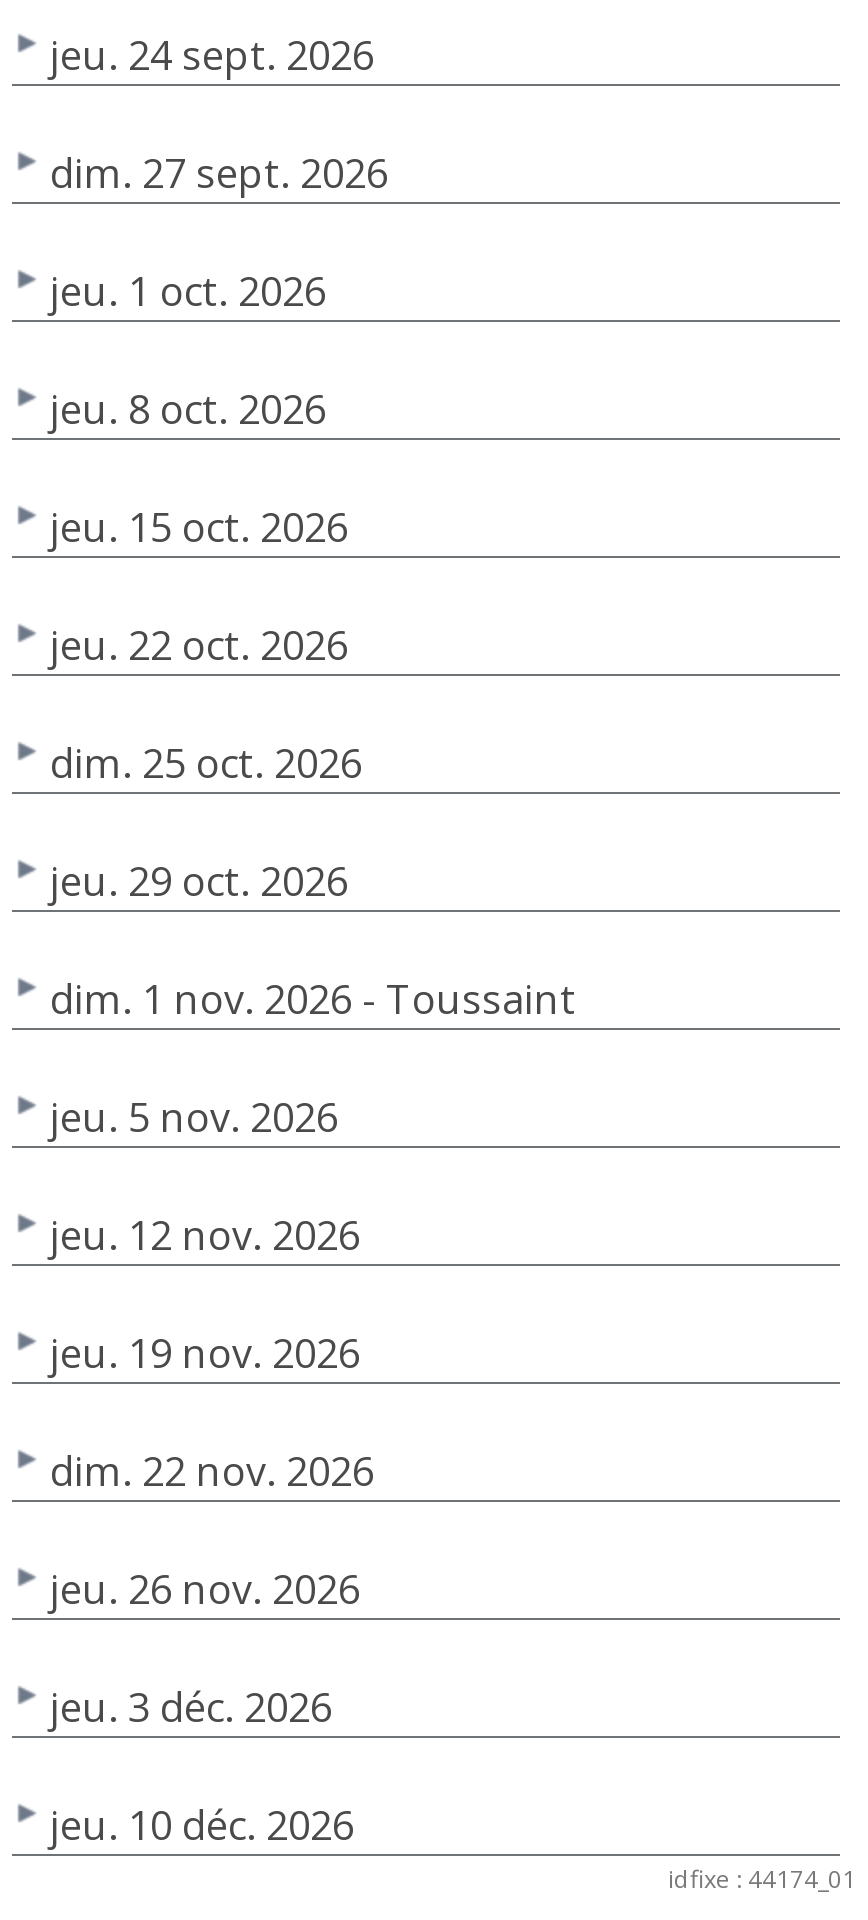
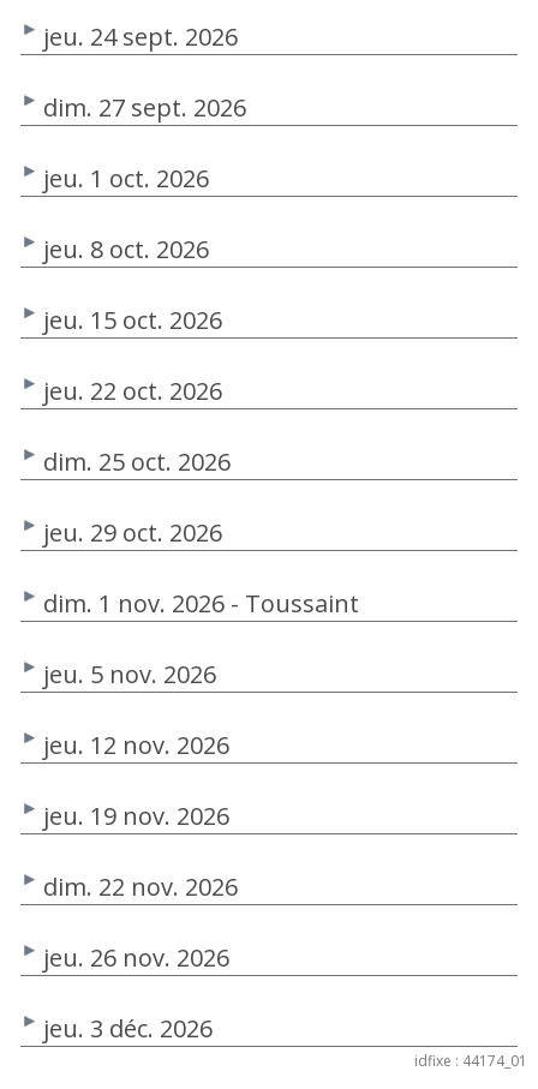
- jeu. 10 déc. 2026
